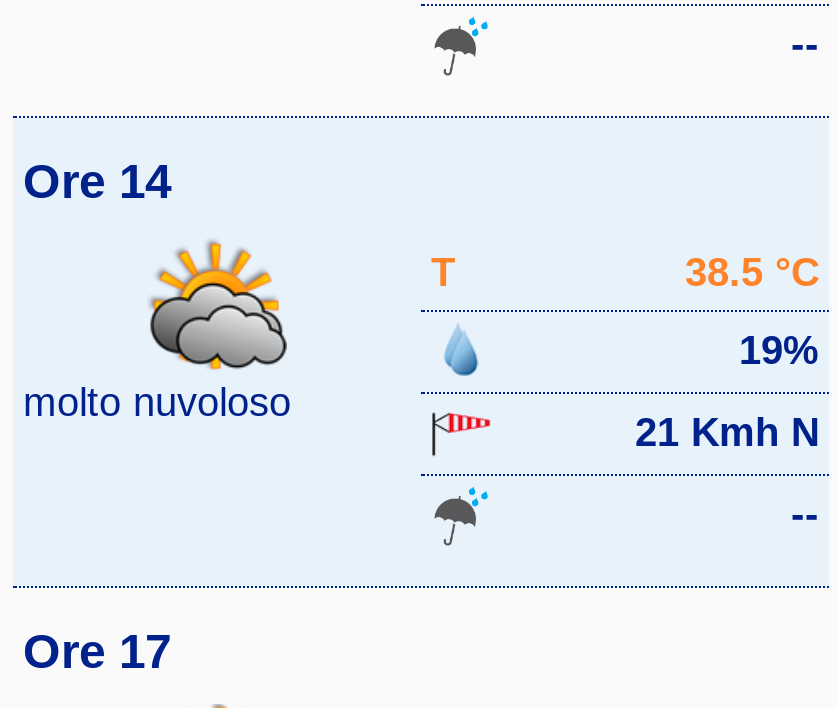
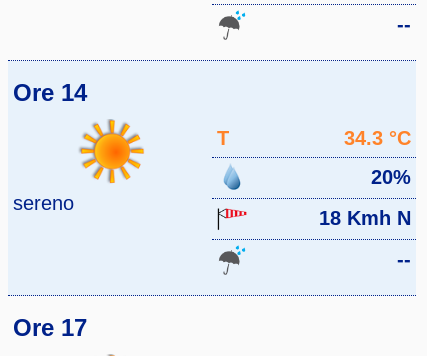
- [image]
- molto nuvoloso
+ [image]
+ sereno

- 38.5 °C
+ 34.3 °C

- 19%
+ 20%

- 21 Kmh N
+ 18 Kmh N
